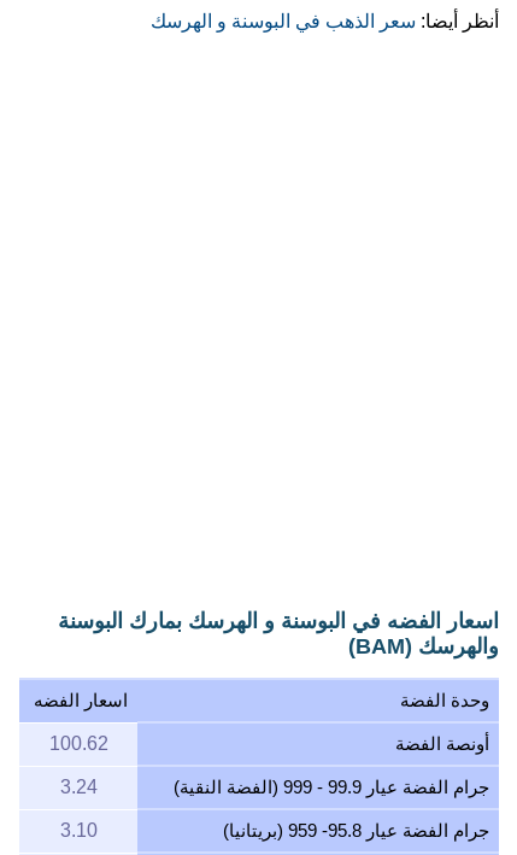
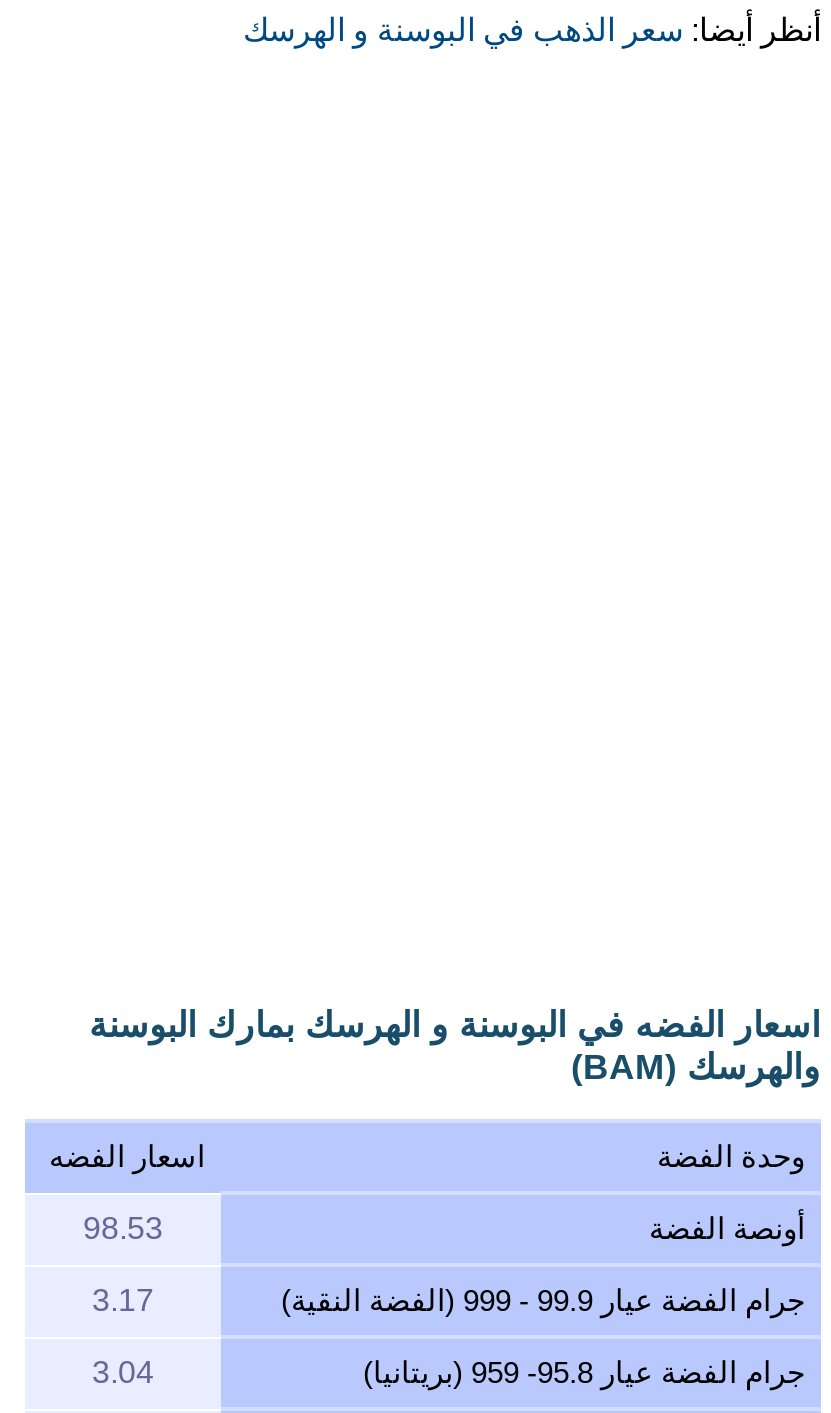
- 100.62
+ 98.53

- 3.24
+ 3.17

- 3.10
+ 3.04
